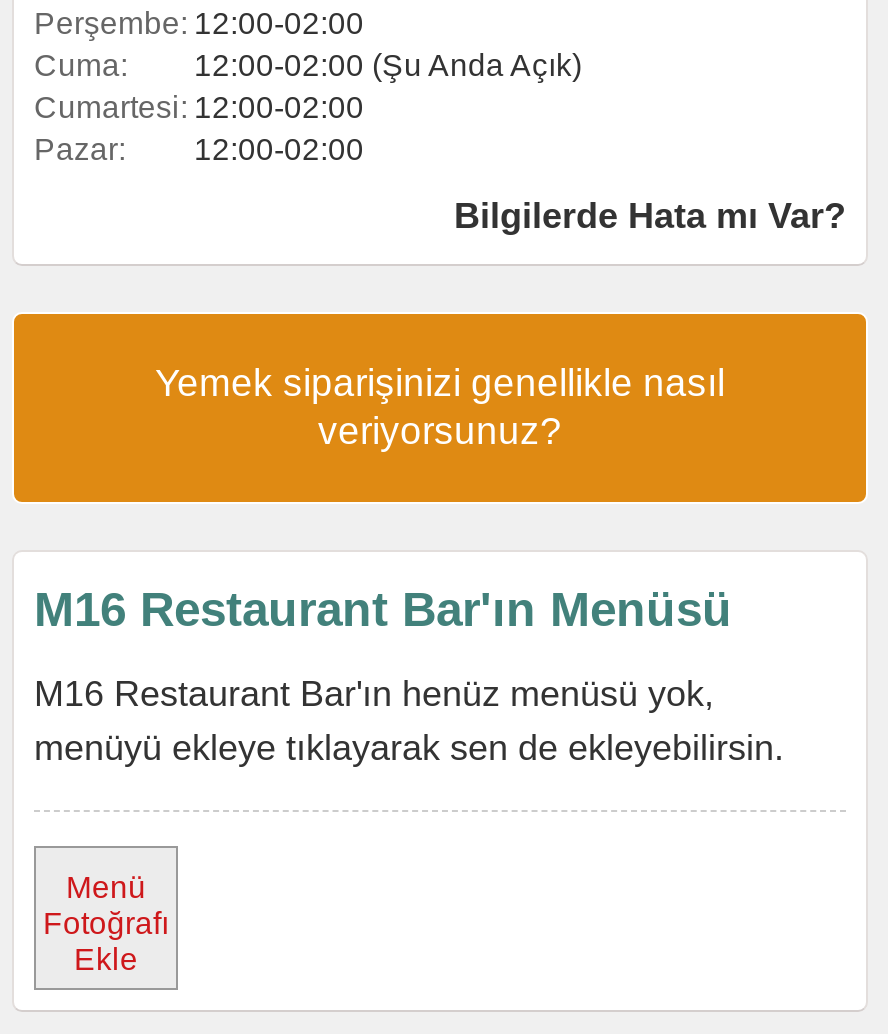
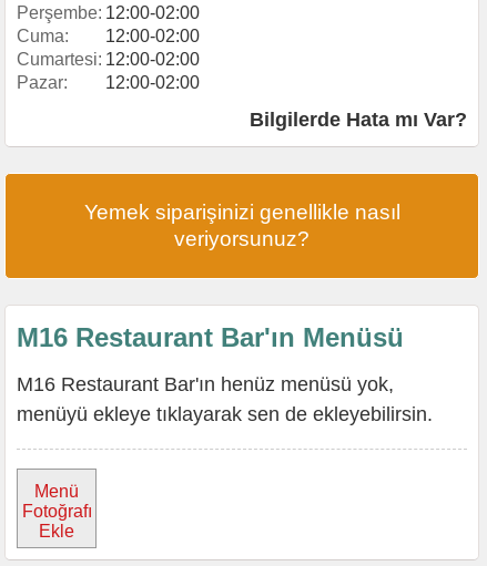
- Cuma: 12:00-02:00 (Şu Anda Açık)
+ Cuma: 12:00-02:00
